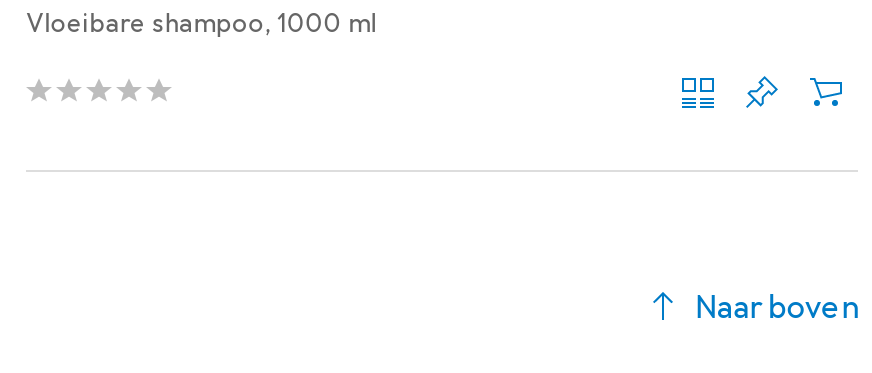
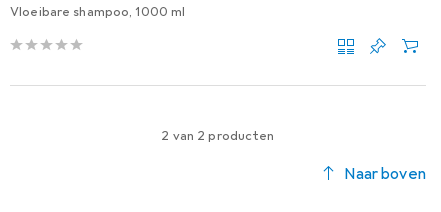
+ 2 van 2 producten
